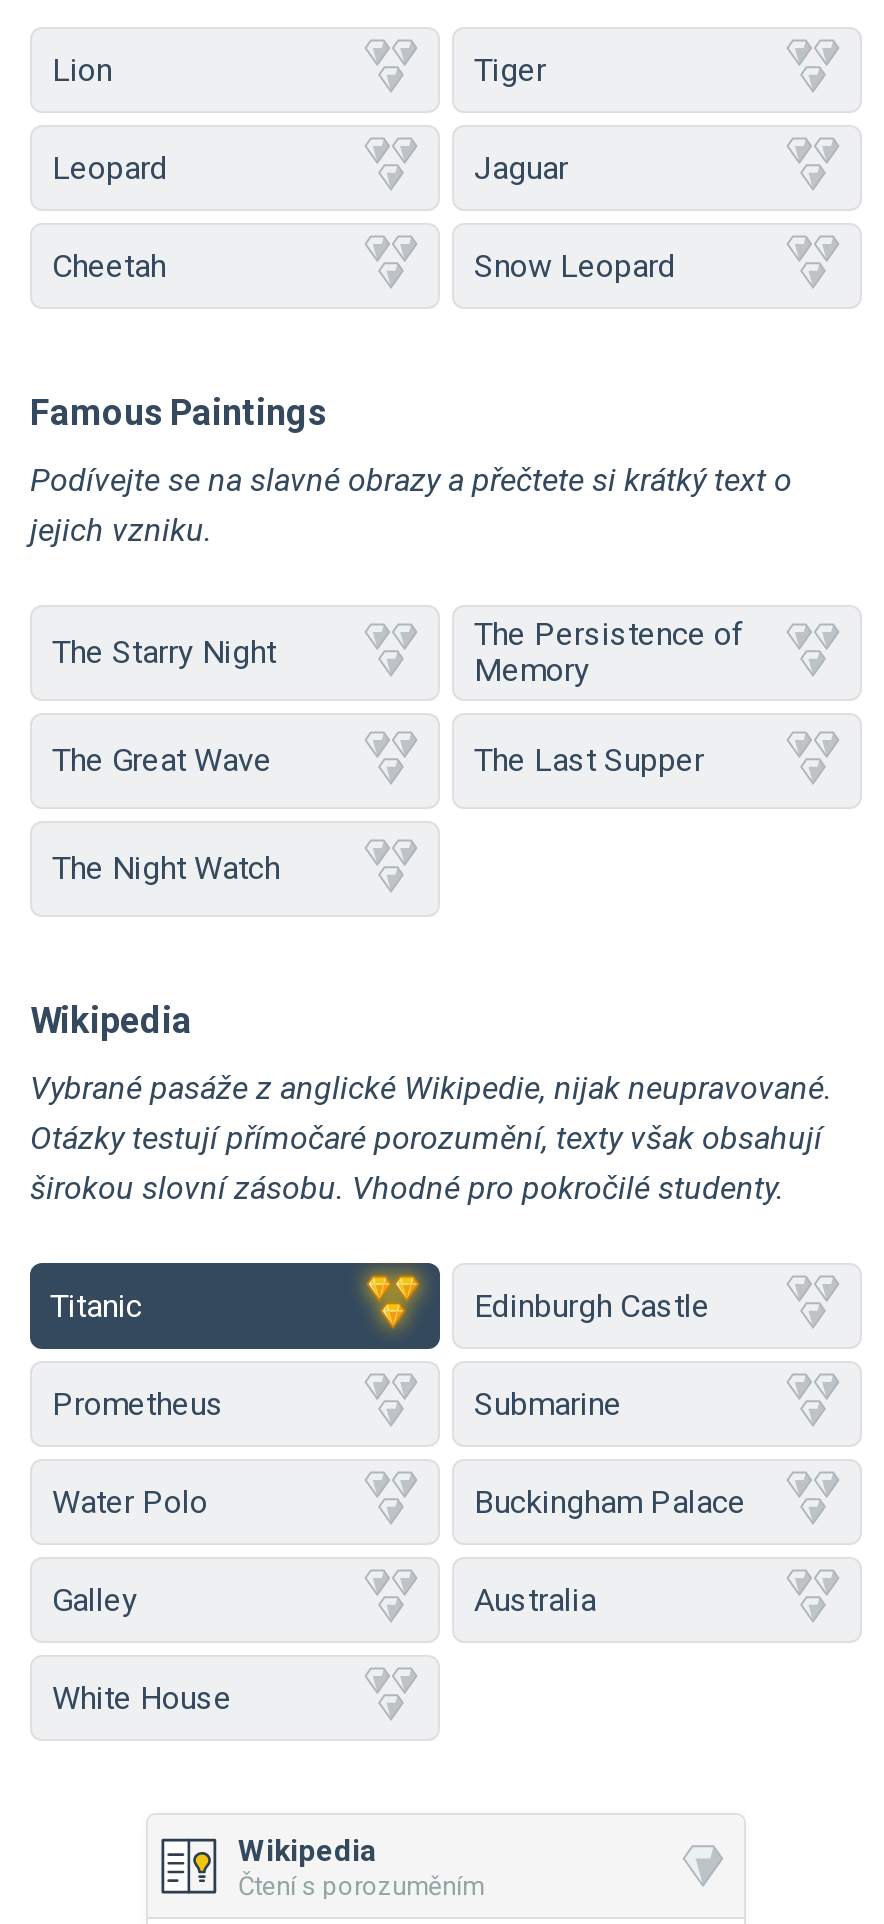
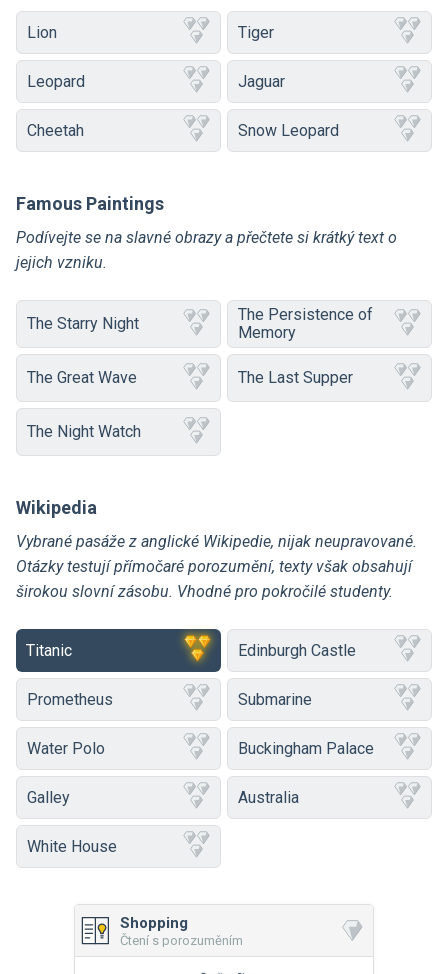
- Wikipedia
+ Shopping
